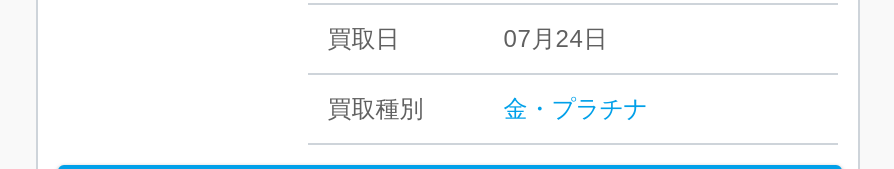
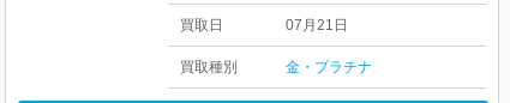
- 07月24日
+ 07月21日
